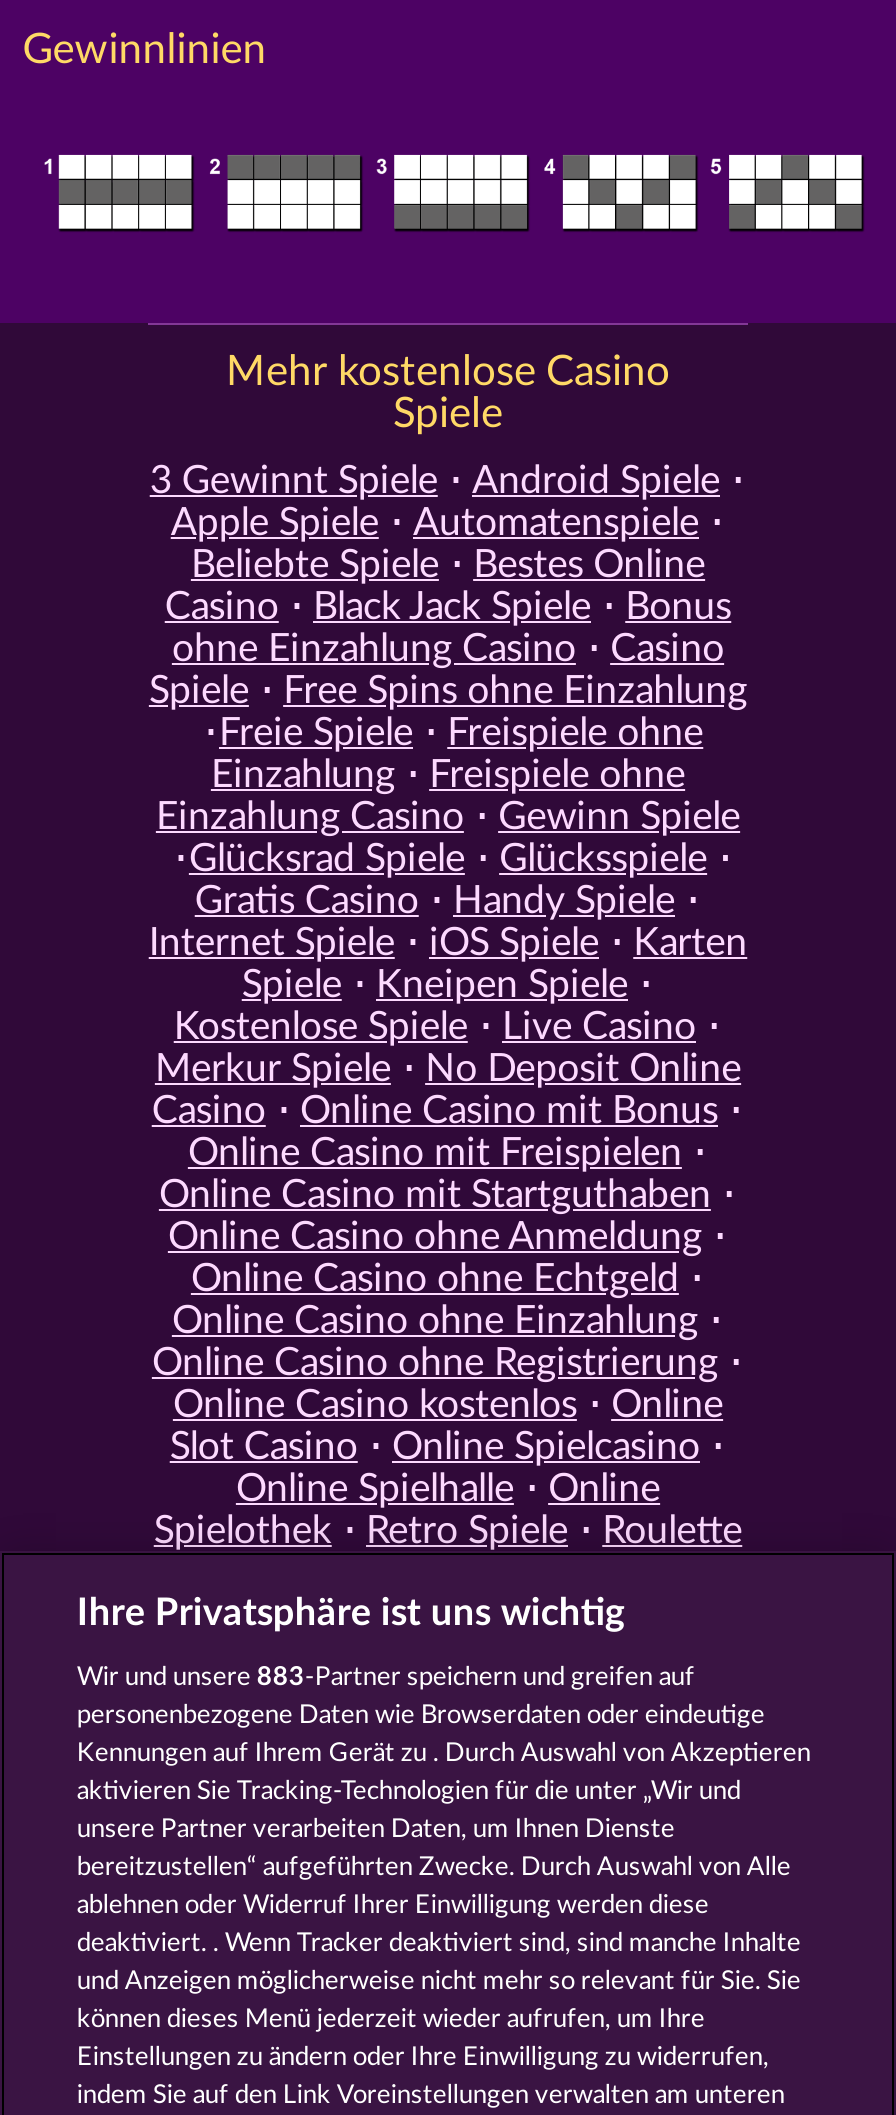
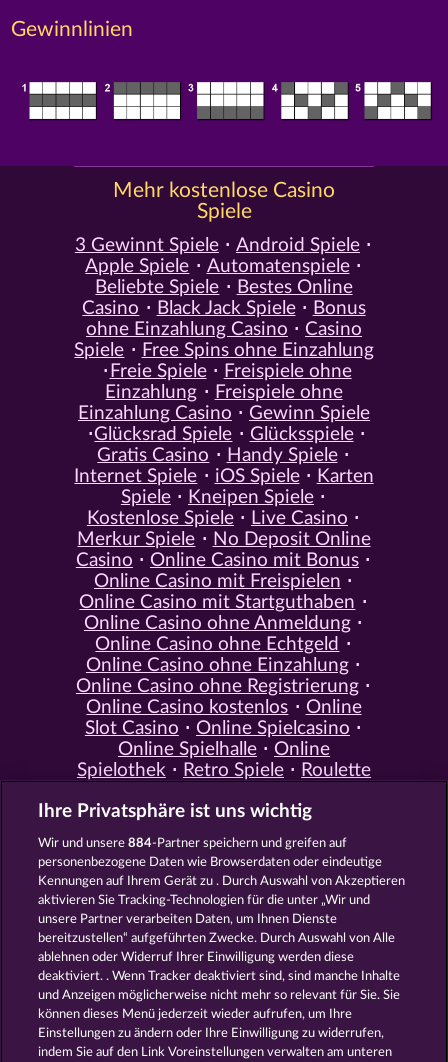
- Wir und unsere 883-Partner speichern und greifen auf
+ Wir und unsere 884-Partner speichern und greifen auf
